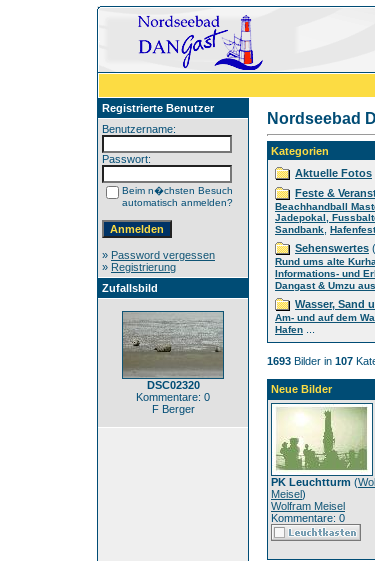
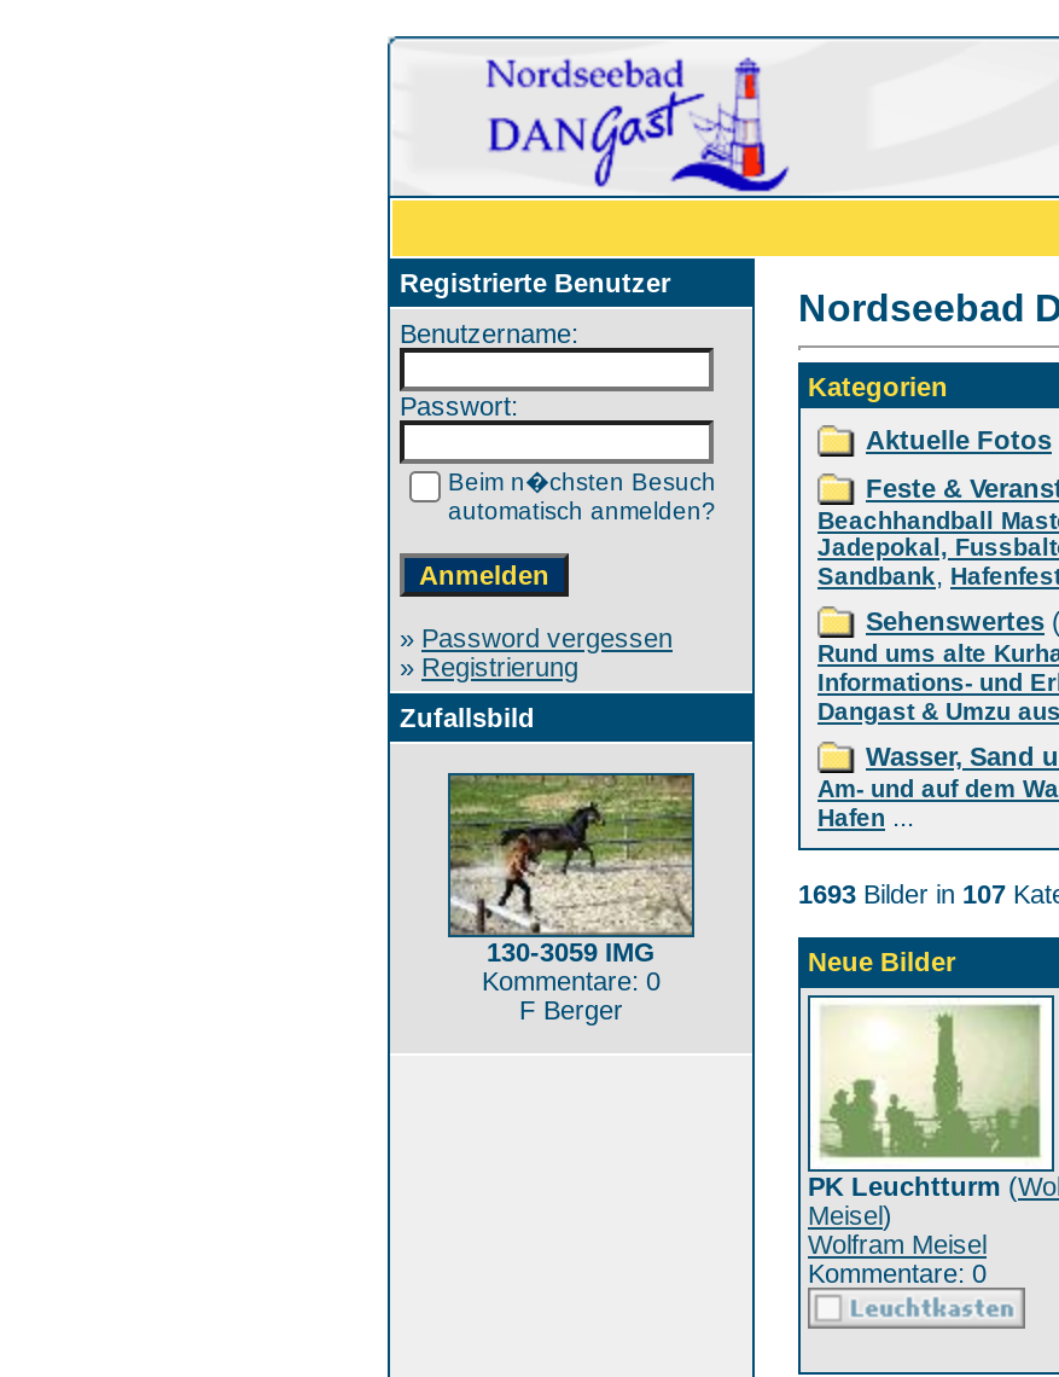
- [image]
- DSC02320
+ [image]
+ 130-3059 IMG
